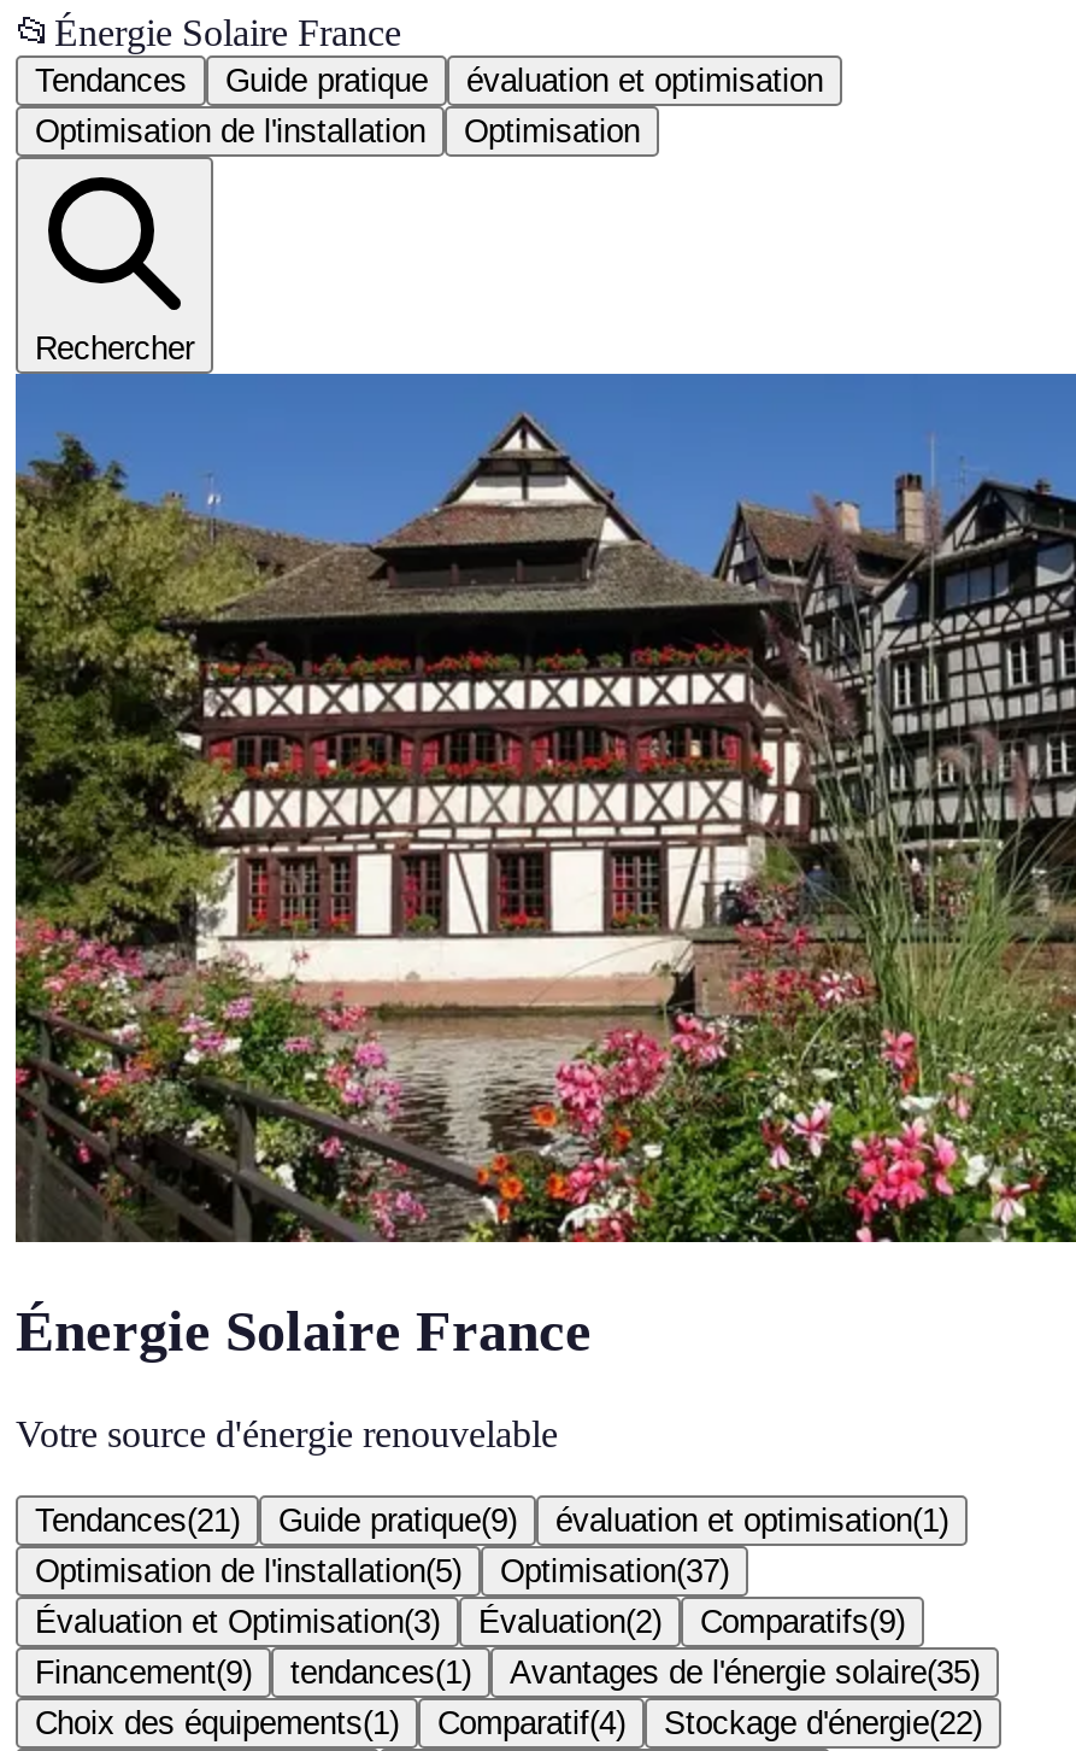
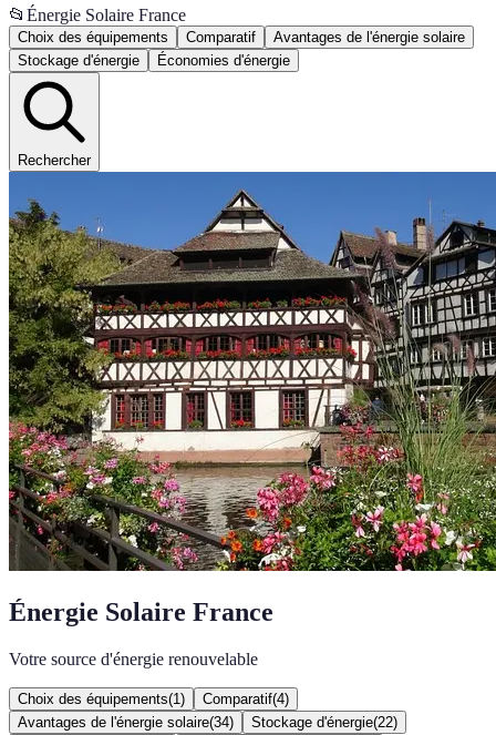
- Tendances
- Guide pratique
- évaluation et optimisation
- Optimisation de l'installation
- Optimisation
+ Choix des équipements
+ Comparatif
+ Avantages de l'énergie solaire
+ Stockage d'énergie
+ Économies d'énergie

- Tendances(21)
- Guide pratique(9)
- évaluation et optimisation(1)
- Optimisation de l'installation(5)
- Optimisation(37)
- Évaluation et Optimisation(3)
- Évaluation(2)
- Comparatifs(9)
- Financement(9)
- tendances(1)
- Avantages de l'énergie solaire(35)

moved up: Choix des équipements(1) | Comparatif(4)

+ Avantages de l'énergie solaire(34)
